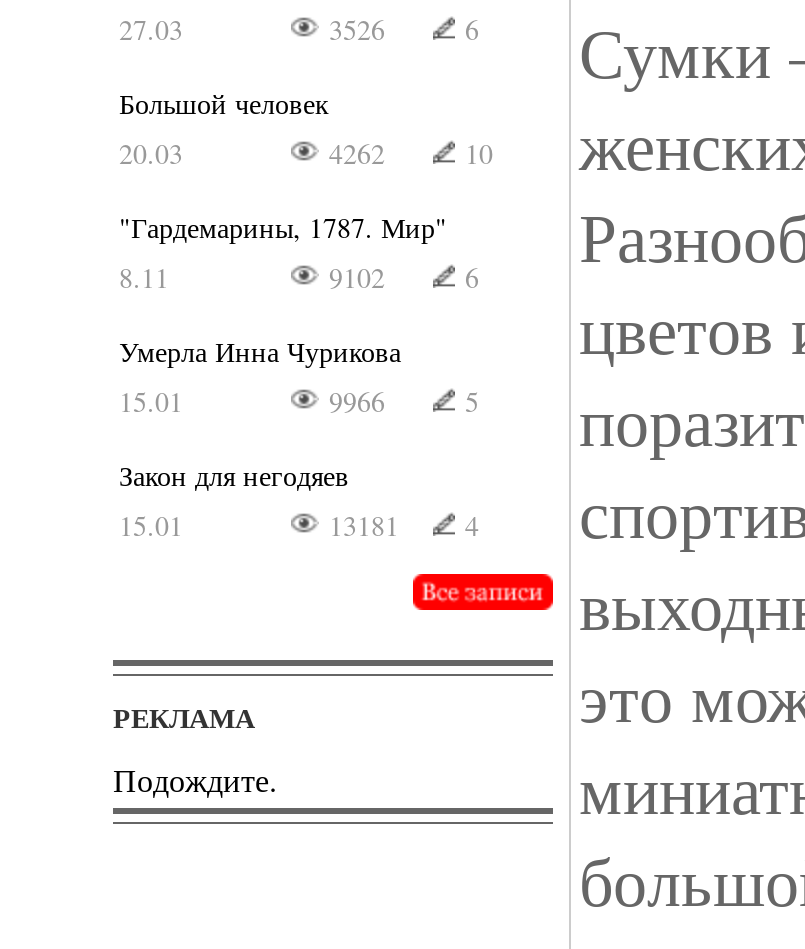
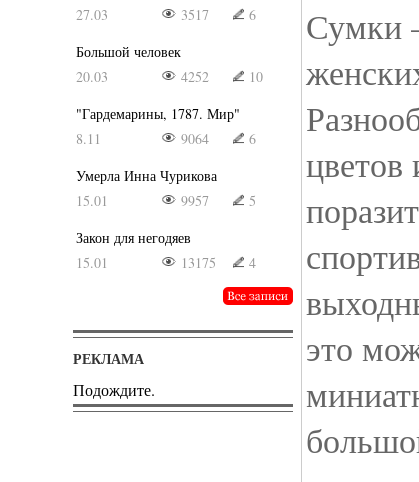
- 3526 6
+ 3517 6

- 4262 10
+ 4252 10

- 9102 6
+ 9064 6

- 9966 5
+ 9957 5

- 13181 4
+ 13175 4
